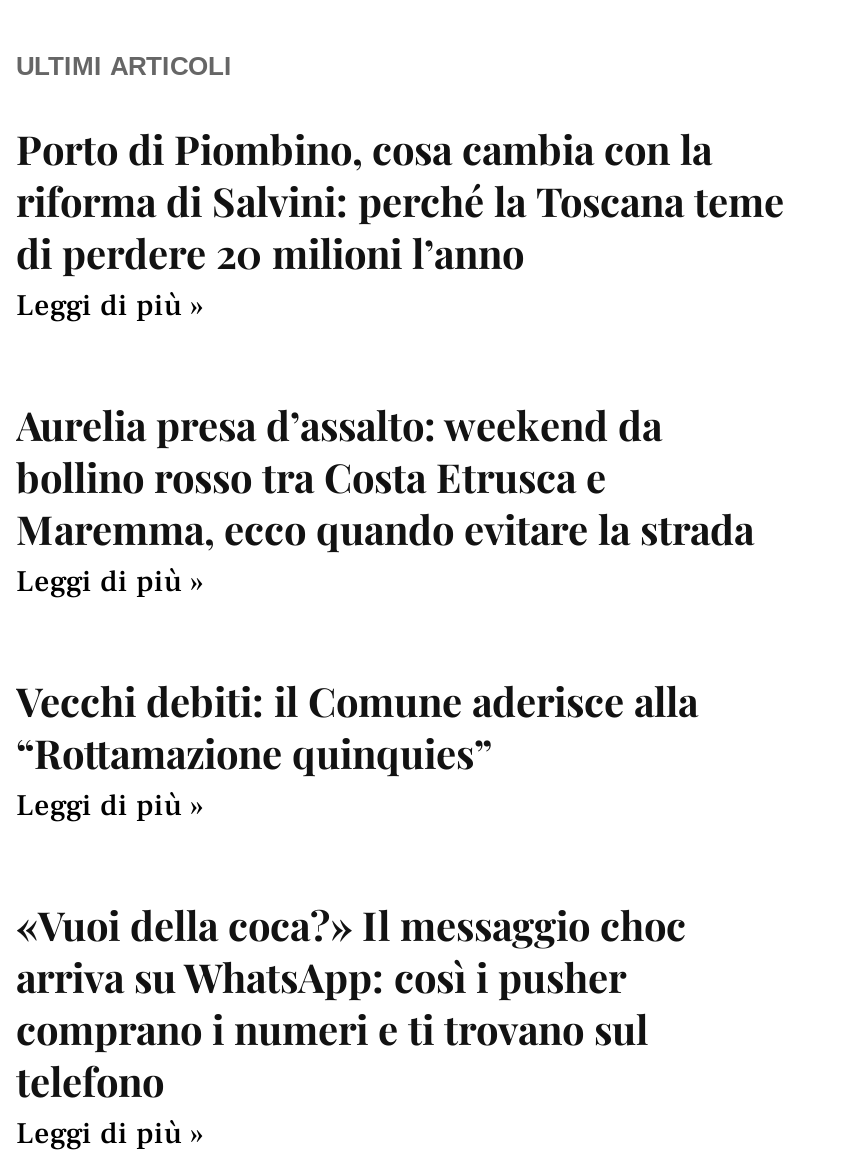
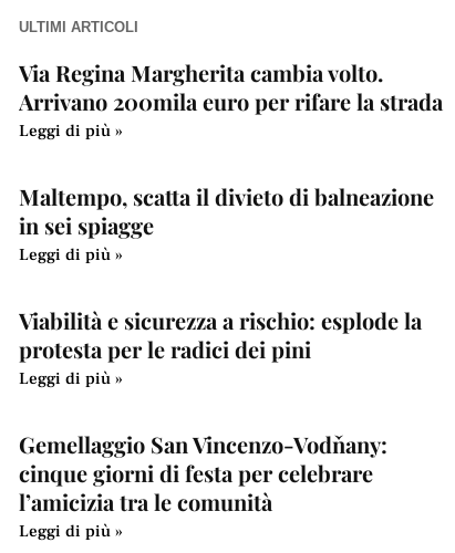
- Porto di Piombino, cosa cambia con la
- riforma di Salvini: perché la Toscana teme
- di perdere 20 milioni l’anno
+ Via Regina Margherita cambia volto.
+ Arrivano 200mila euro per rifare la strada

- Aurelia presa d’assalto: weekend da
- bollino rosso tra Costa Etrusca e
- Maremma, ecco quando evitare la strada
+ Maltempo, scatta il divieto di balneazione
+ in sei spiagge

- Vecchi debiti: il Comune aderisce alla
- “Rottamazione quinquies”
+ Viabilità e sicurezza a rischio: esplode la
+ protesta per le radici dei pini

- «Vuoi della coca?» Il messaggio choc
- arriva su WhatsApp: così i pusher
- comprano i numeri e ti trovano sul
- telefono
+ Gemellaggio San Vincenzo-Vodňany:
+ cinque giorni di festa per celebrare
+ l’amicizia tra le comunità
